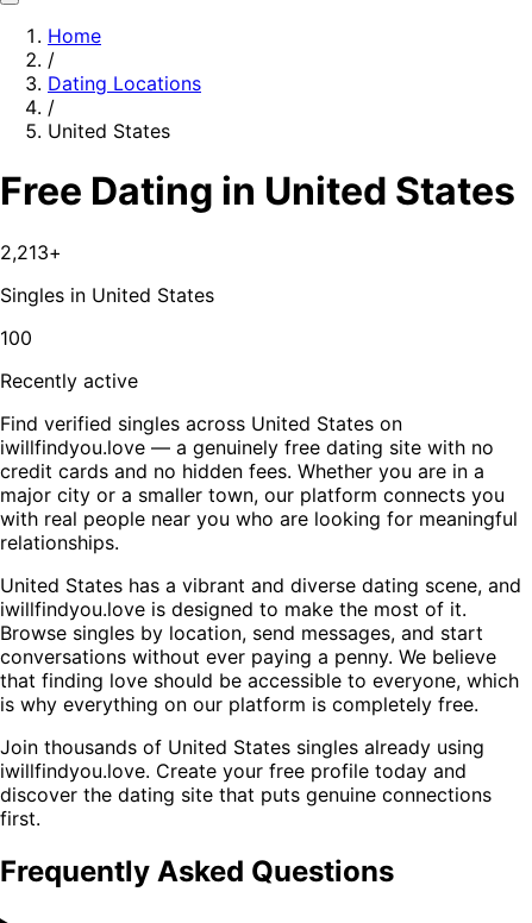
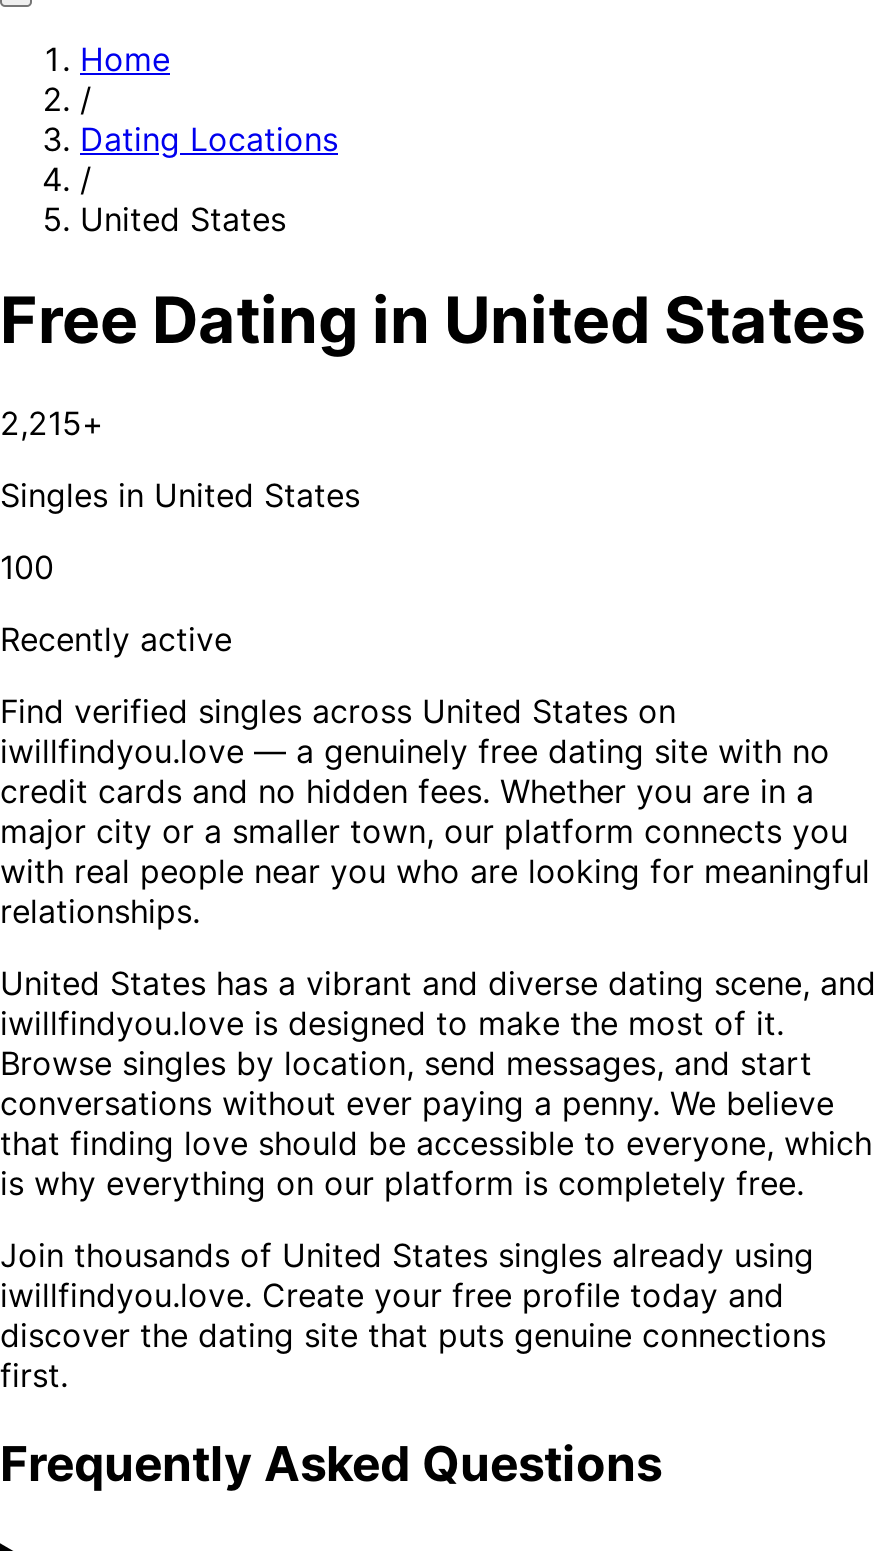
- 2,213+
+ 2,215+
